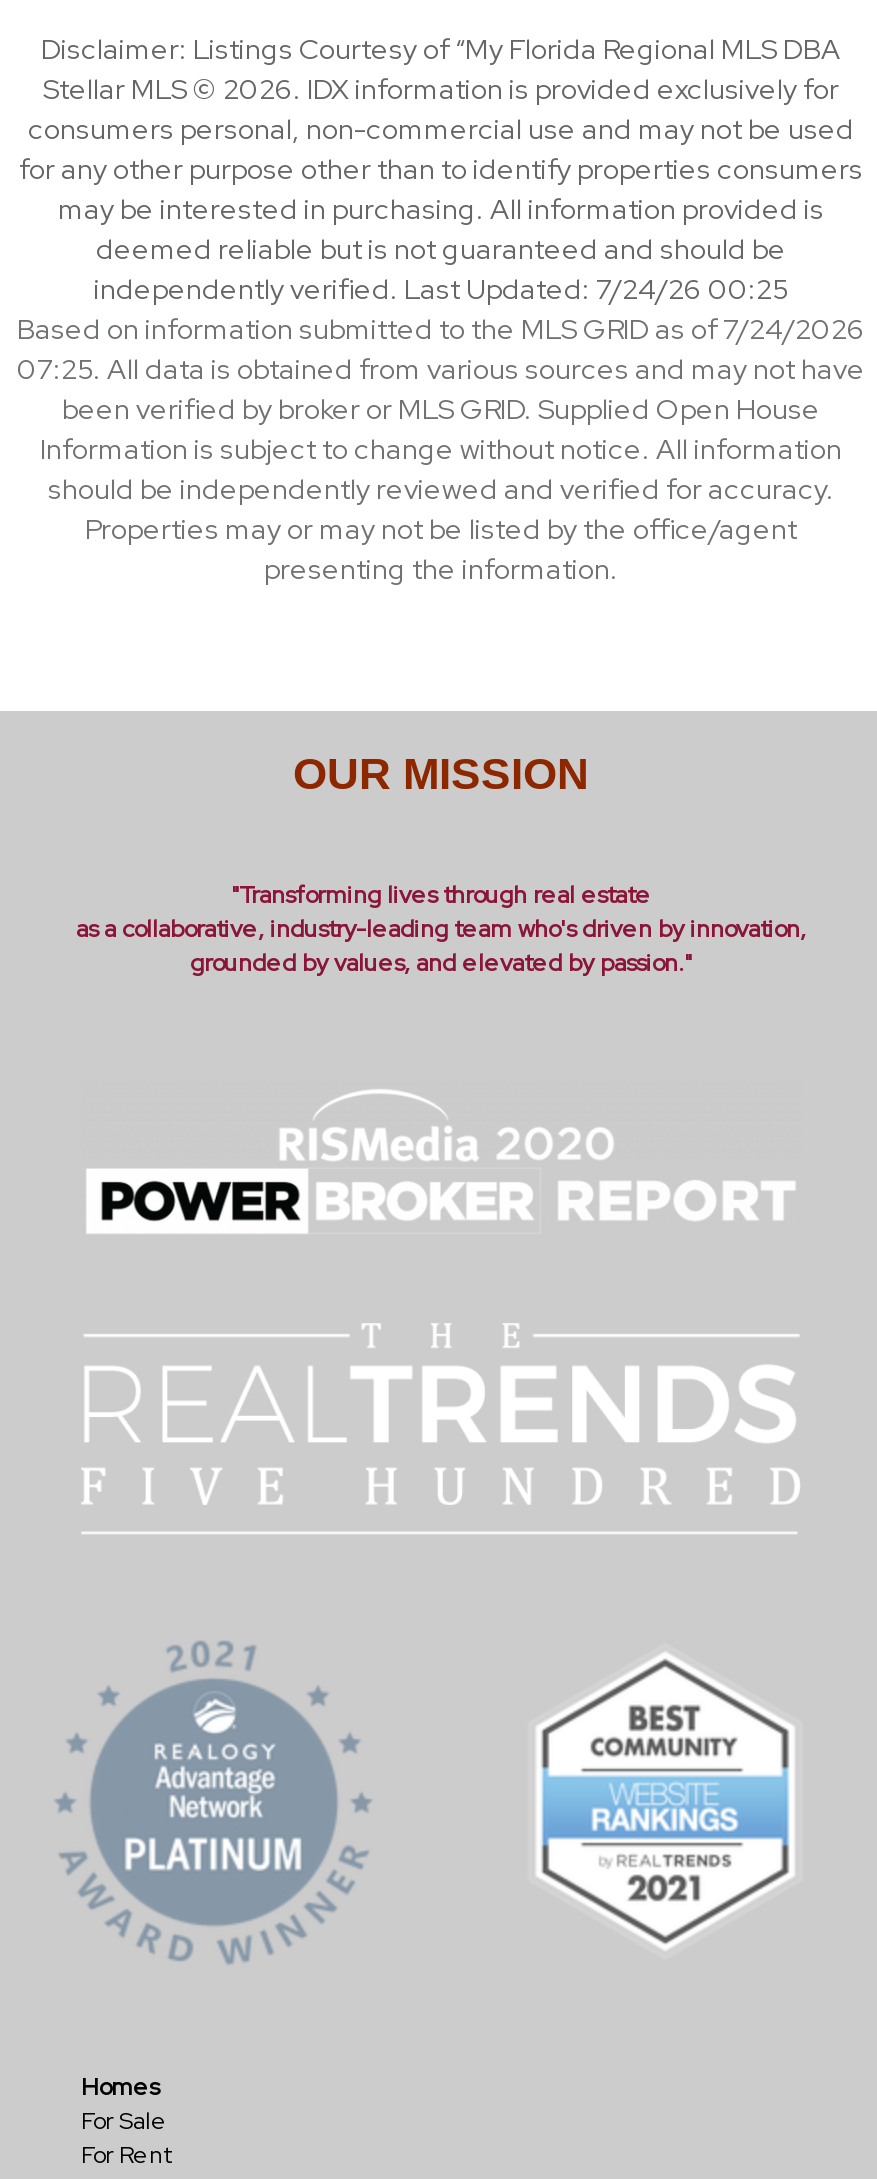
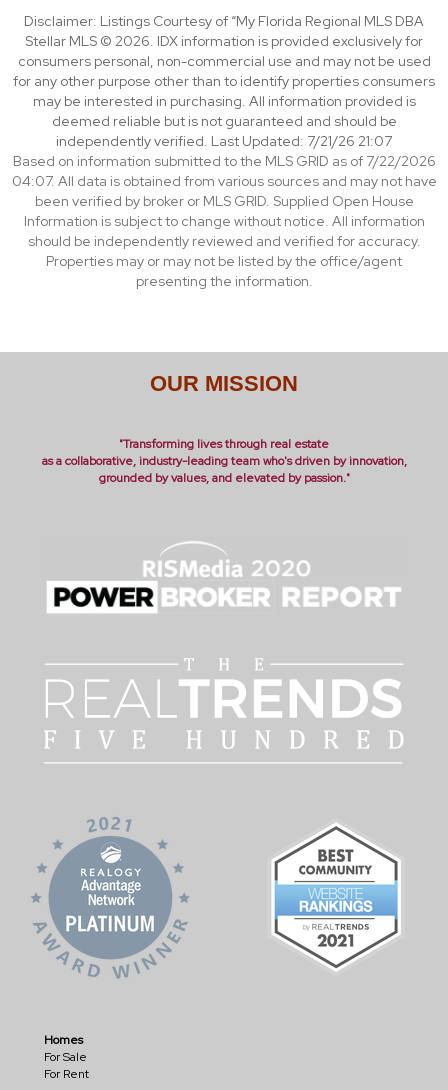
- independently verified. Last Updated: 7/24/26 00:25
+ independently verified. Last Updated: 7/21/26 21:07

- Based on information submitted to the MLS GRID as of 7/24/2026
+ Based on information submitted to the MLS GRID as of 7/22/2026

- 07:25. All data is obtained from various sources and may not have
+ 04:07. All data is obtained from various sources and may not have
